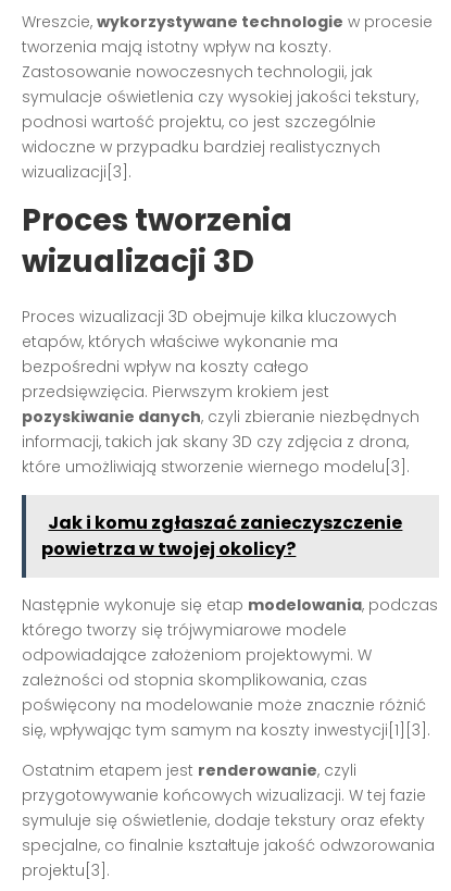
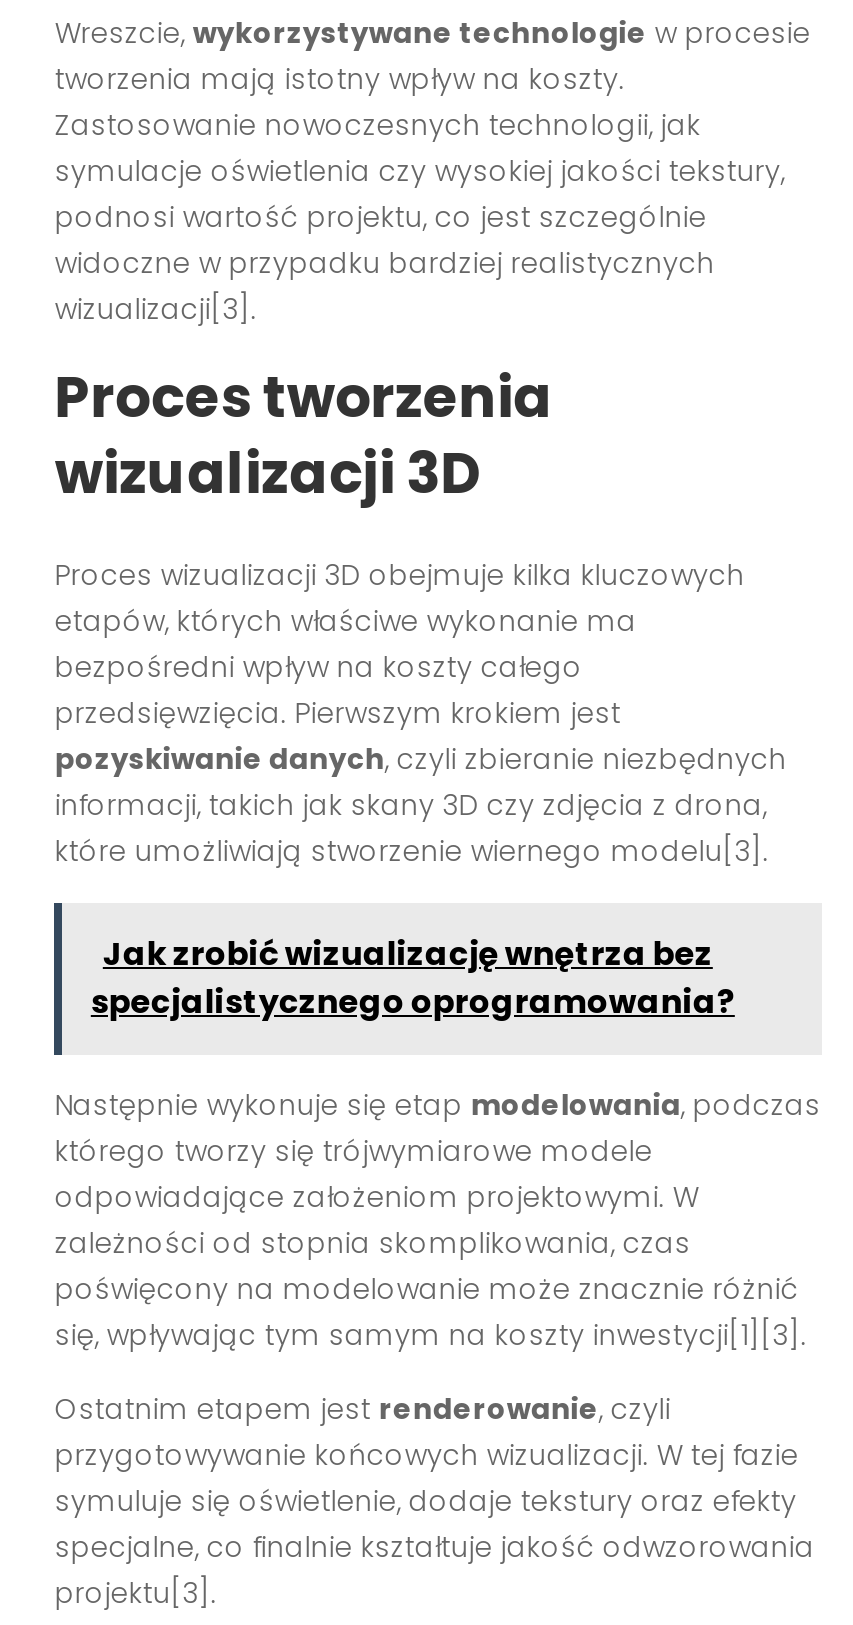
- Jak i komu zgłaszać zanieczyszczenie
- powietrza w twojej okolicy?
+ Jak zrobić wizualizację wnętrza bez
+ specjalistycznego oprogramowania?
